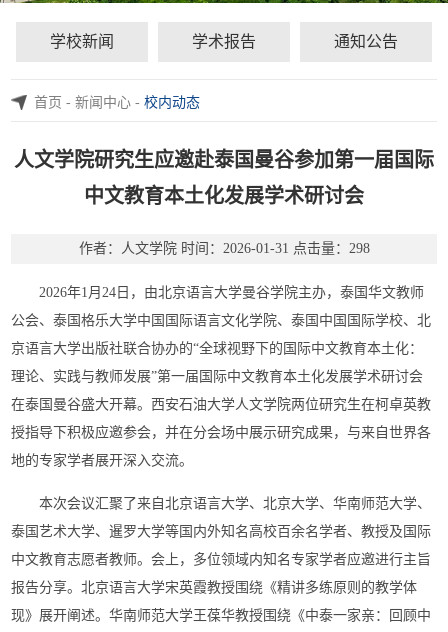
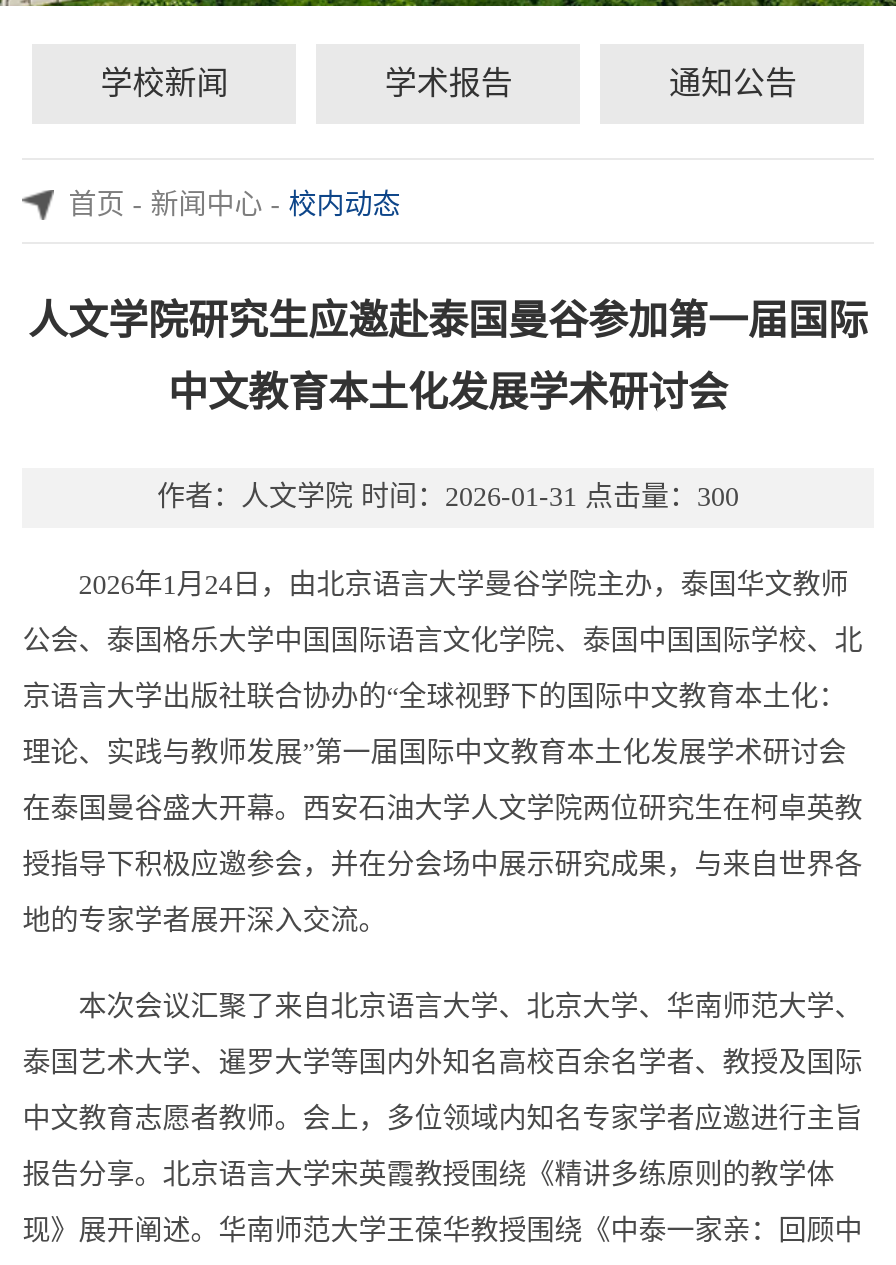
- 作者：人文学院时间：2026-01-31 点击量：298
+ 作者：人文学院时间：2026-01-31 点击量：300
